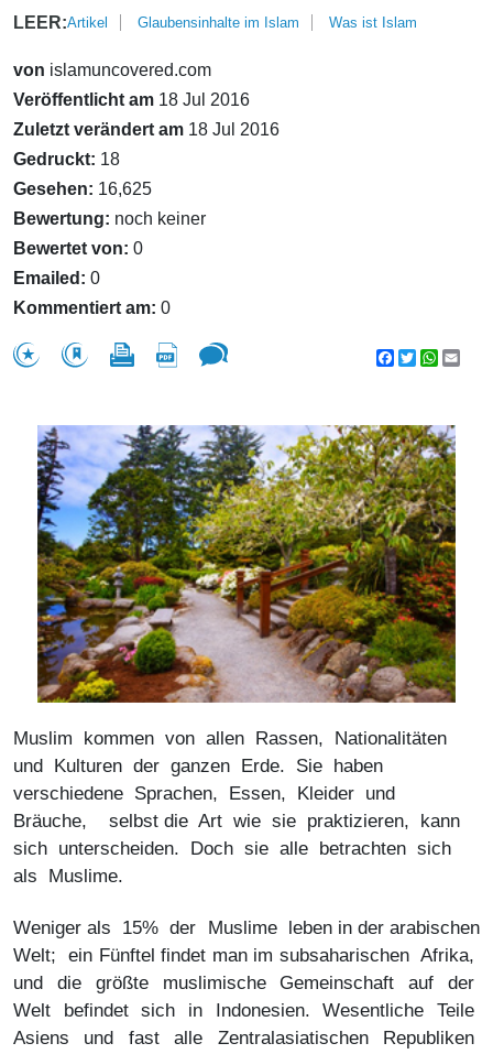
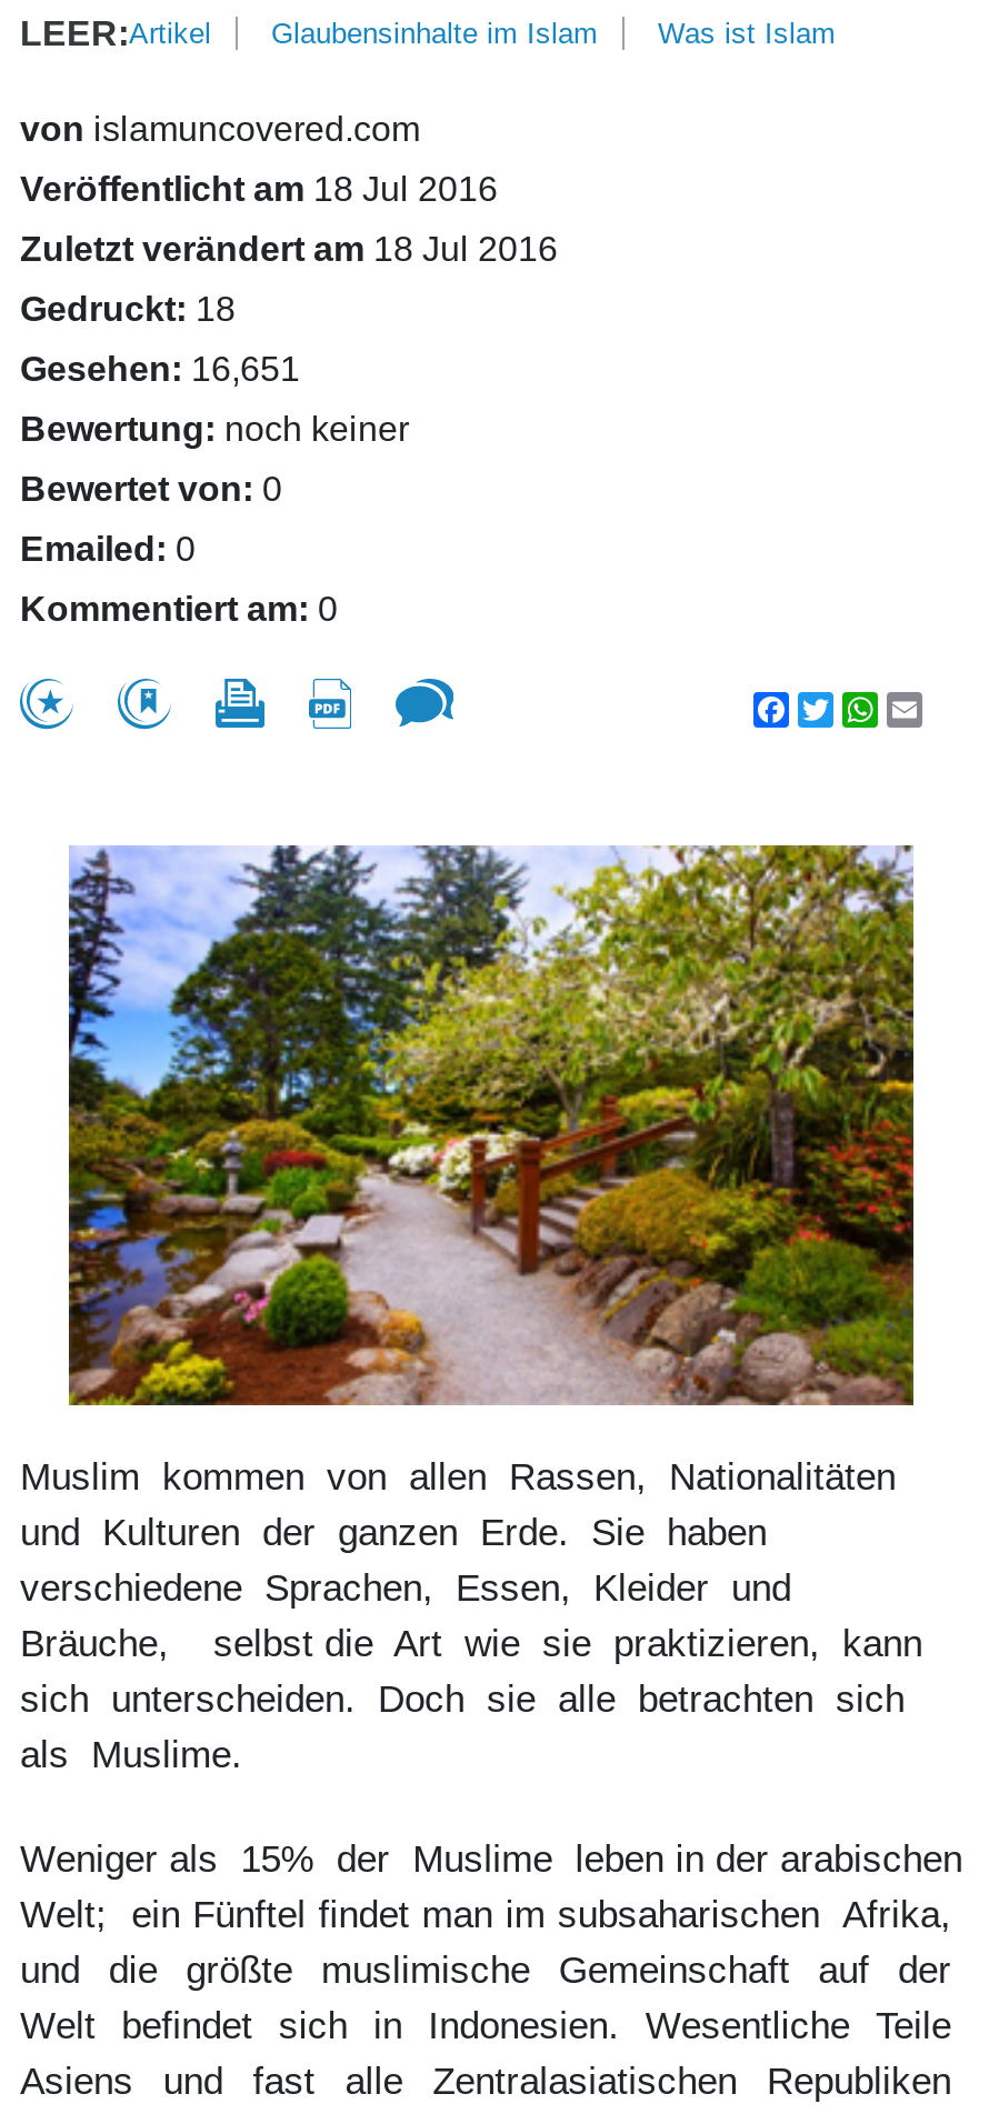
- Gesehen: 16,625
+ Gesehen: 16,651
